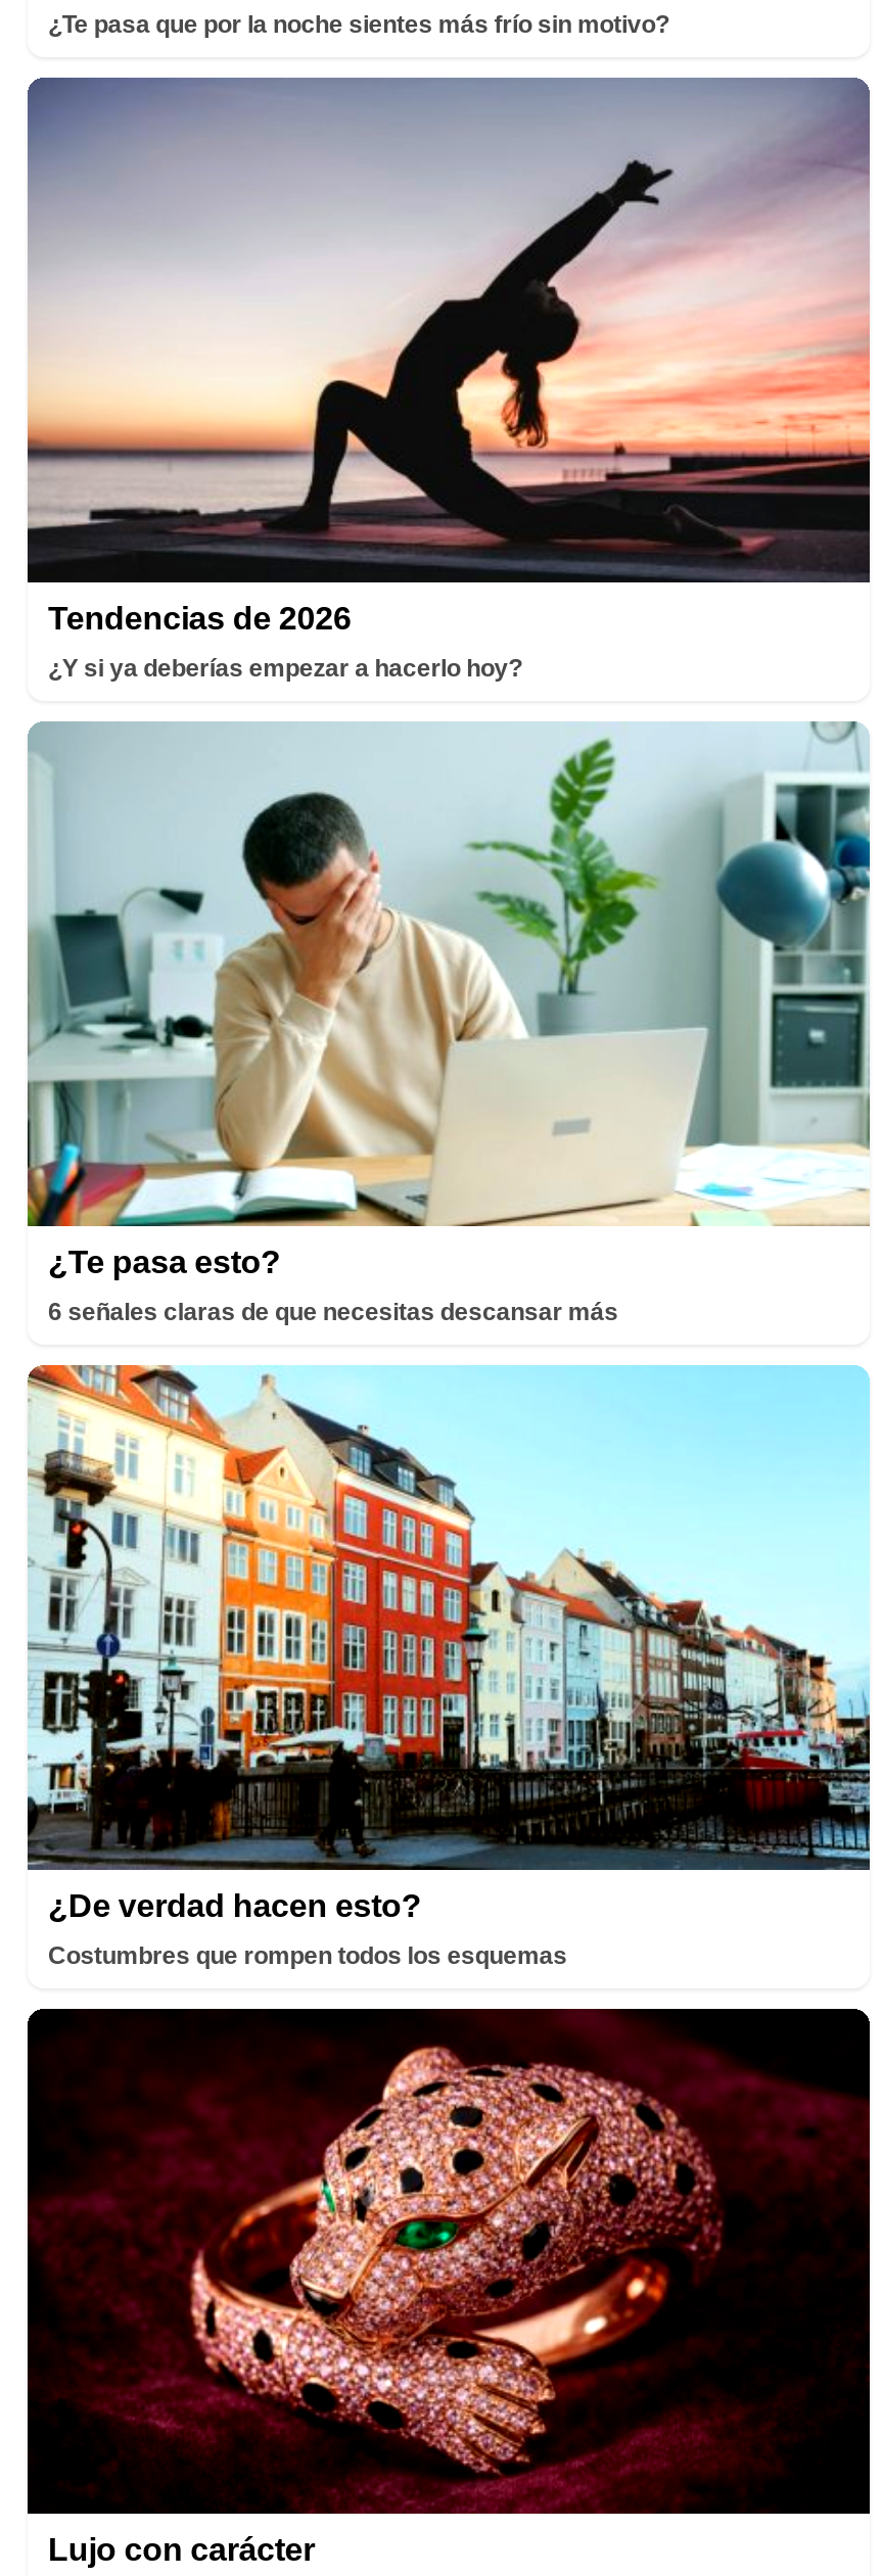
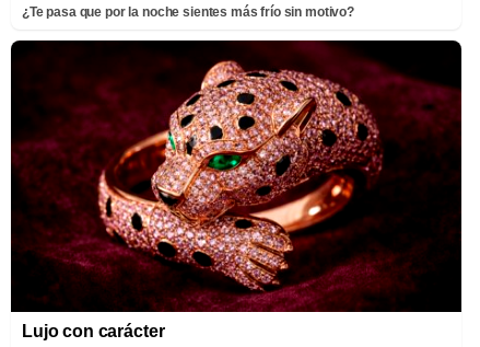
- [image]
- Tendencias de 2026
- ¿Y si ya deberías empezar a hacerlo hoy?

- [image]
- ¿Te pasa esto?
- 6 señales claras de que necesitas descansar más

- [image]
- ¿De verdad hacen esto?
- Costumbres que rompen todos los esquemas
